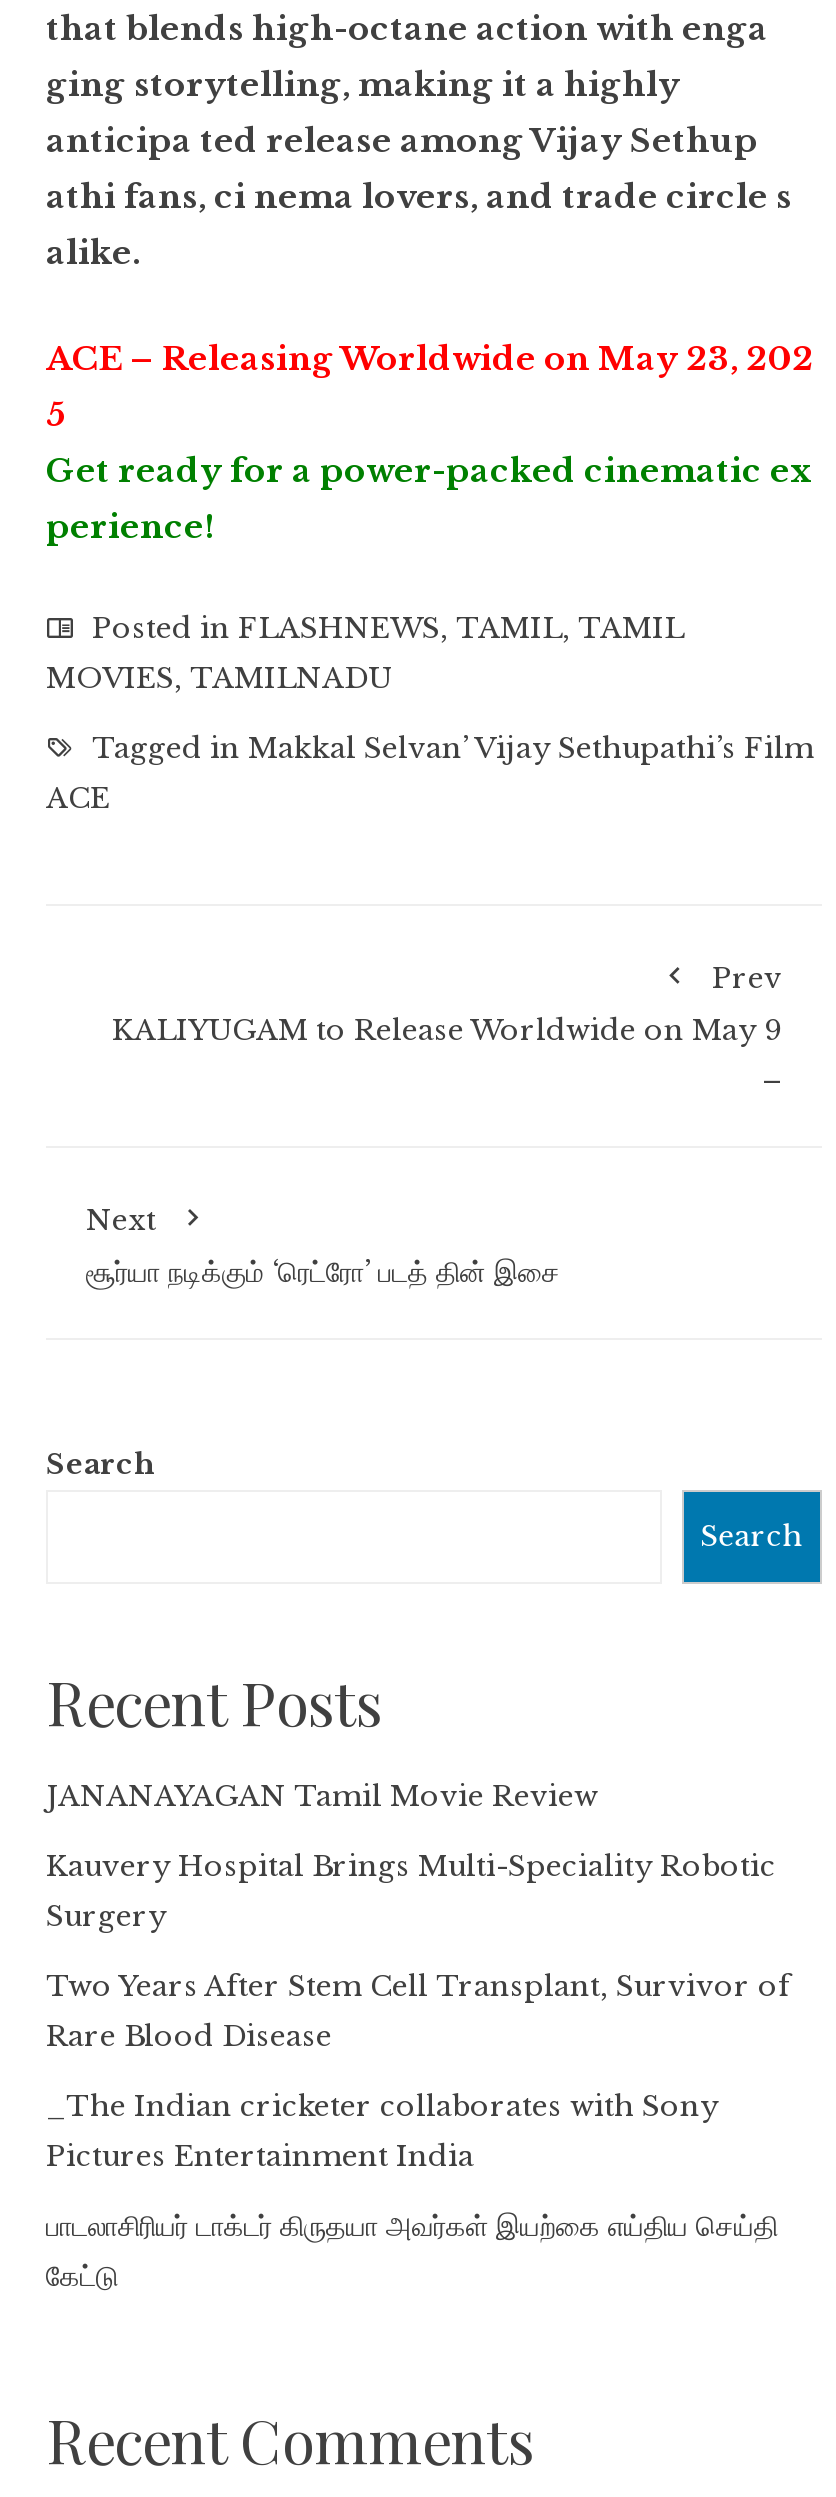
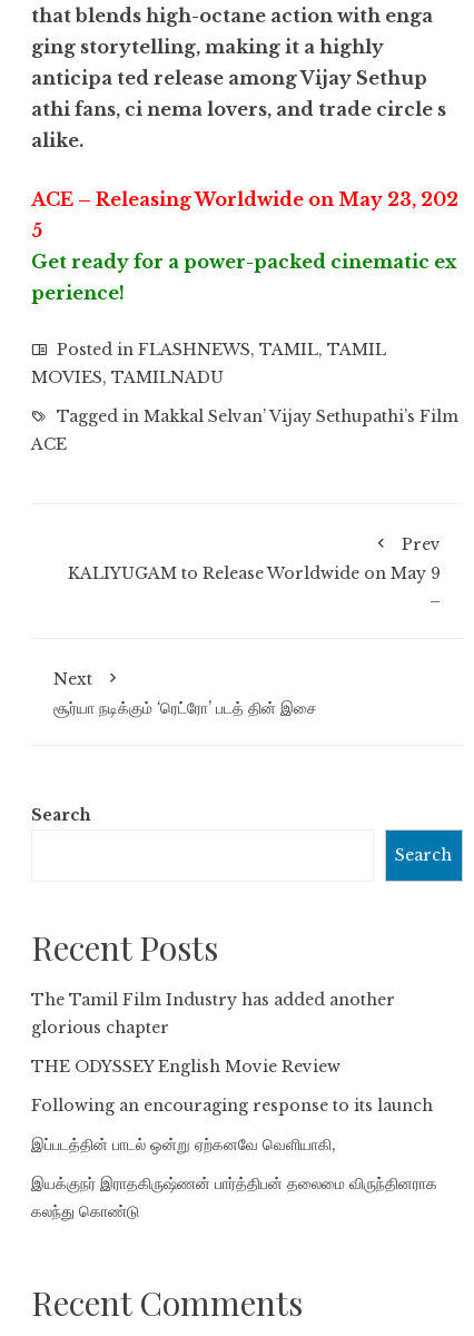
- JANANAYAGAN Tamil Movie Review
+ The Tamil Film Industry has added another
+ glorious chapter

- Kauvery Hospital Brings Multi-Speciality Robotic
- Surgery
+ THE ODYSSEY English Movie Review

- Two Years After Stem Cell Transplant, Survivor of
- Rare Blood Disease
+ Following an encouraging response to its launch

- _The Indian cricketer collaborates with Sony
- Pictures Entertainment India
+ இப்படத்தின் பாடல் ஒன்று ஏற்கனவே வெளியாகி,

- பாடலாசிரியர் டாக்டர் கிருதயா அவர்கள் இயற்கை எய்திய செய்தி
- கேட்டு
+ இயக்குநர் இராதகிருஷ்ணன் பார்த்திபன் தலைமை விருந்தினராக
+ கலந்து கொண்டு
